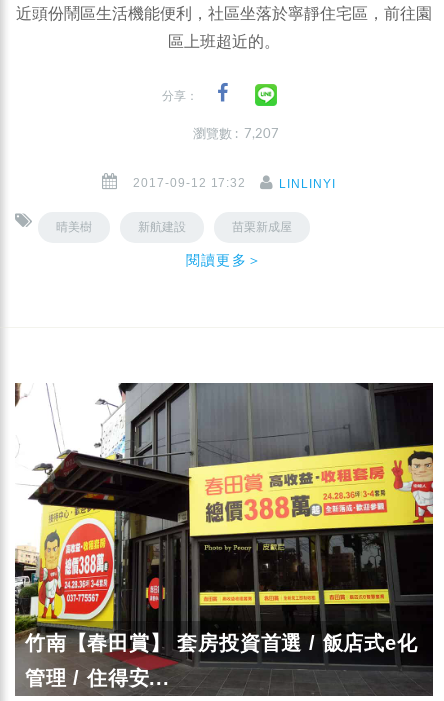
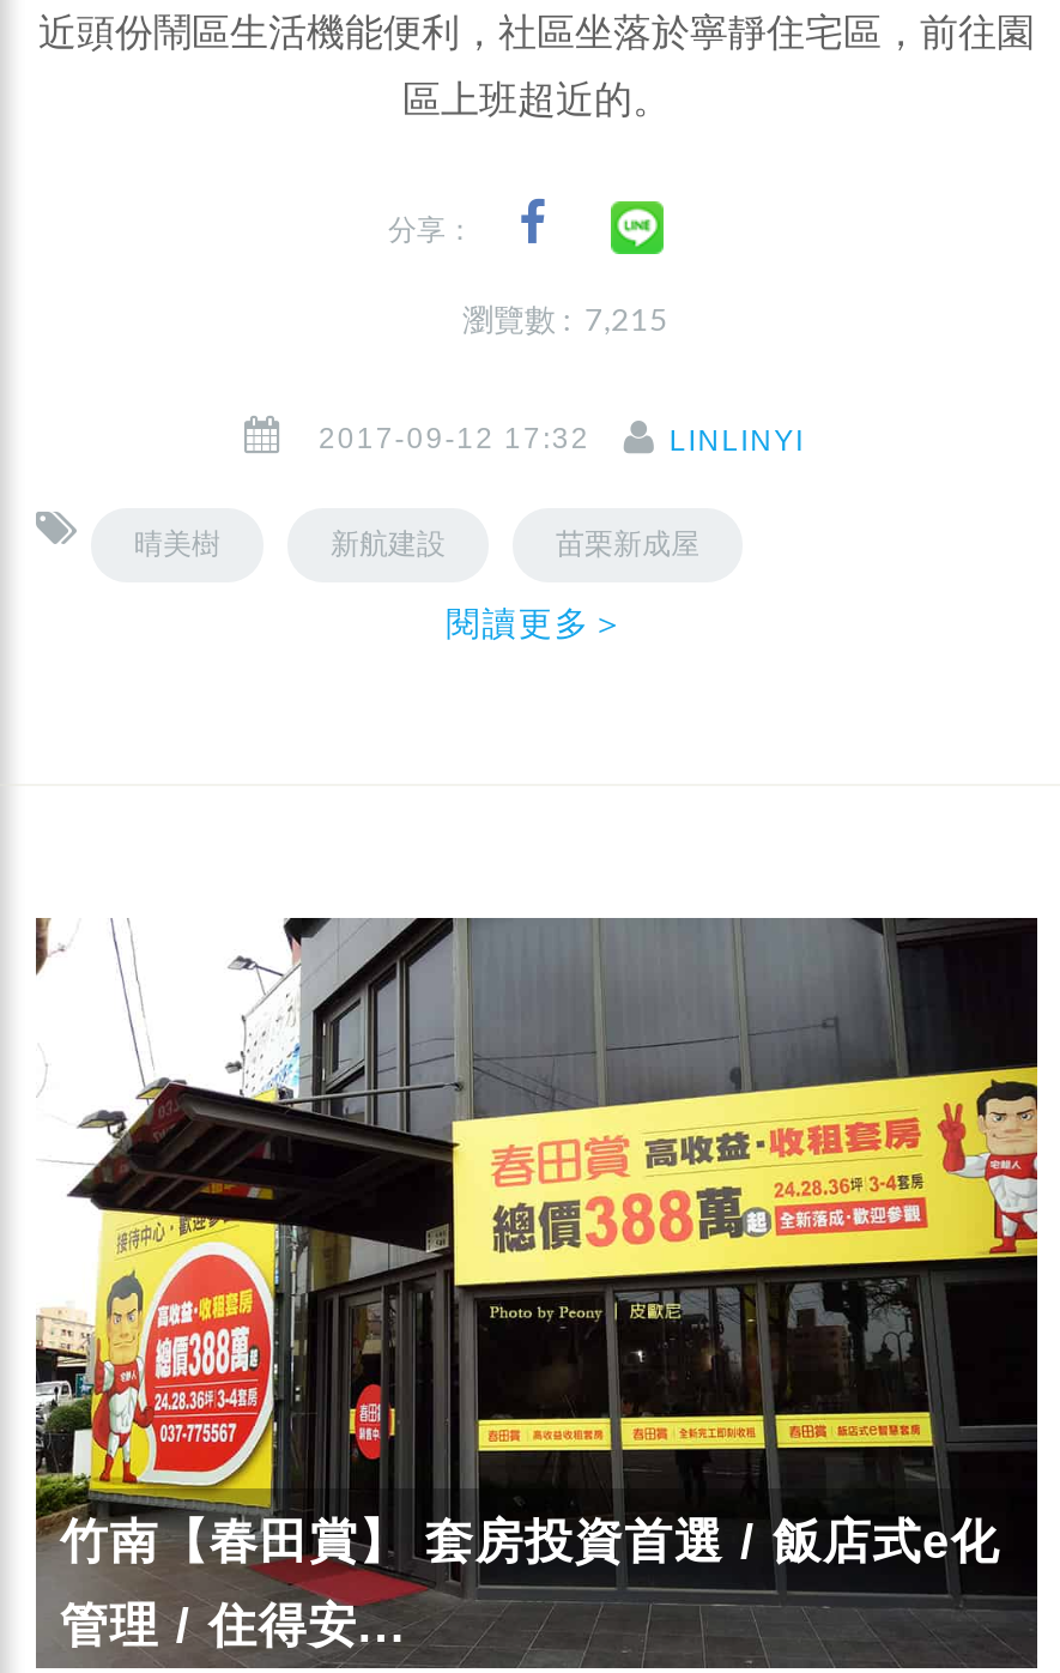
- 瀏覽數 : 7,207
+ 瀏覽數 : 7,215
